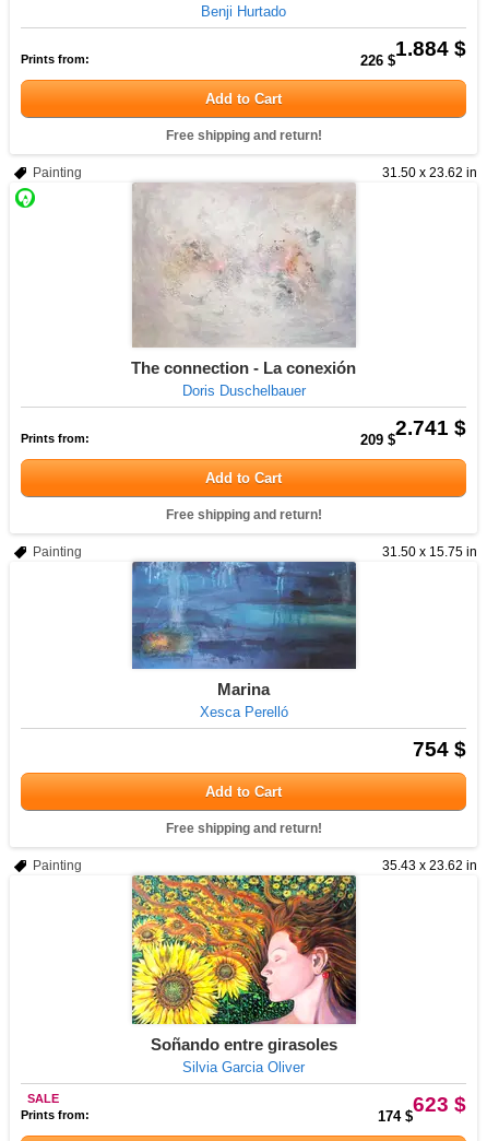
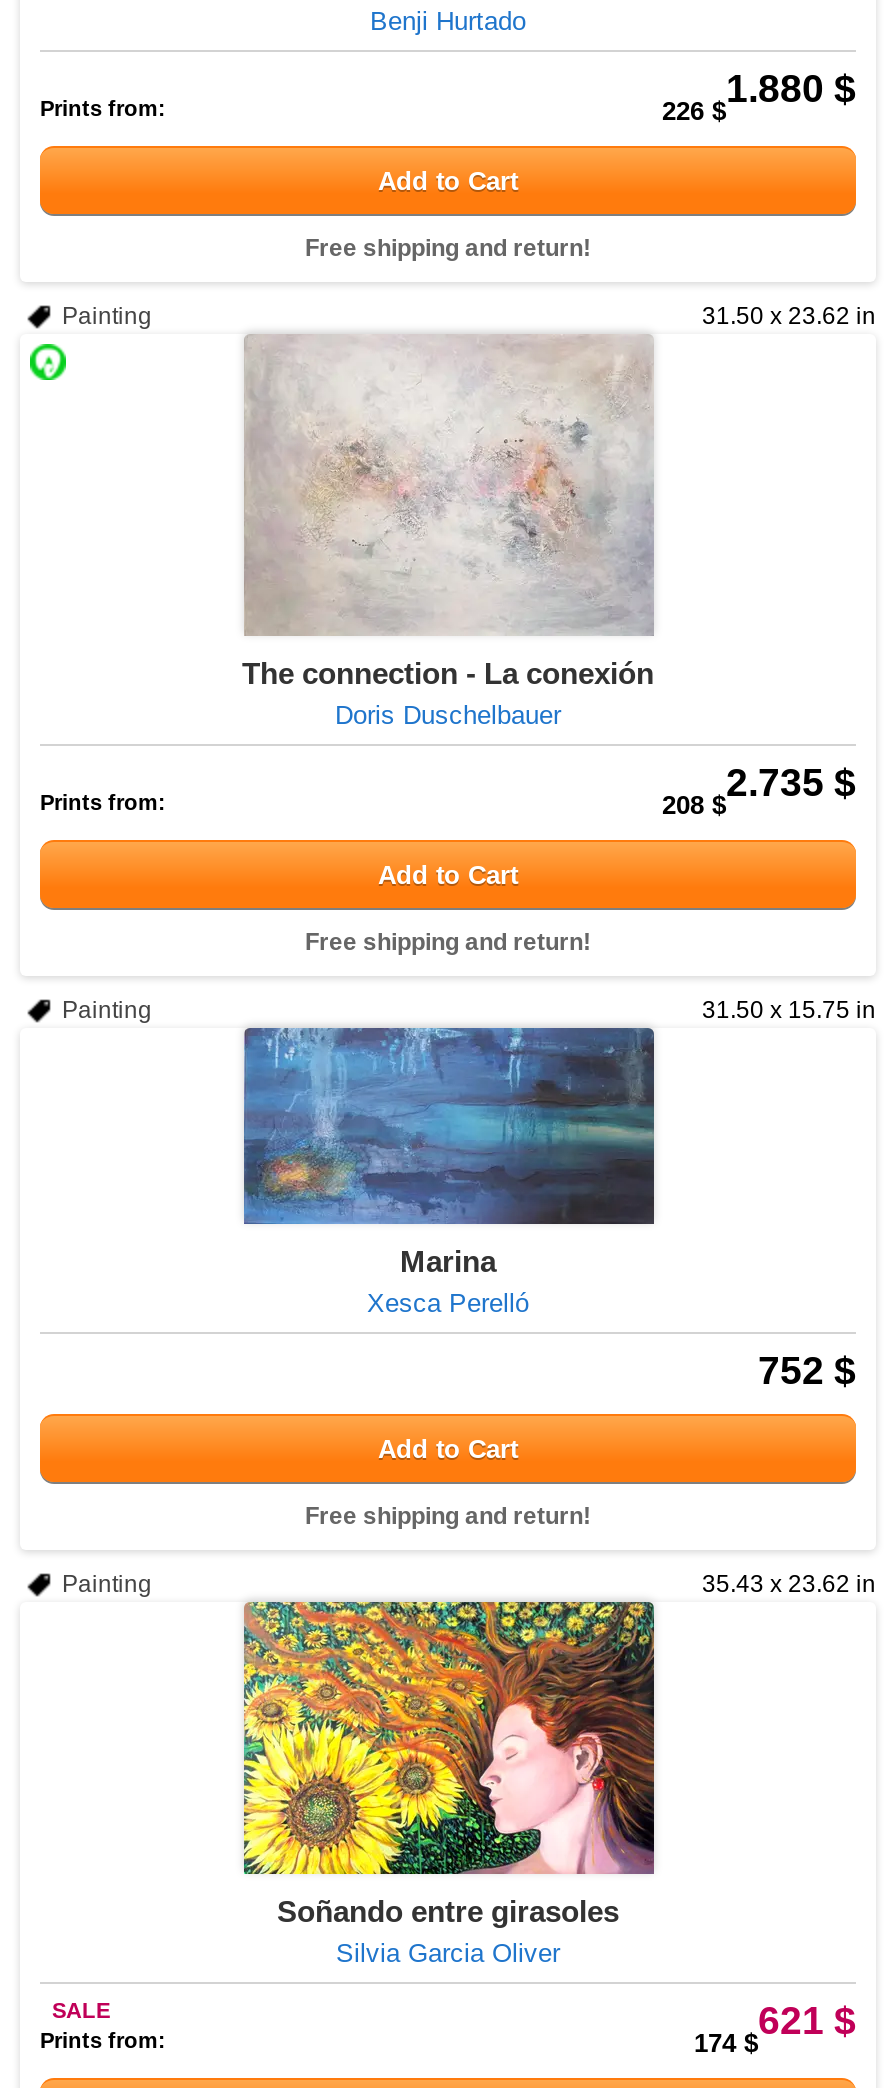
- 1.884 $
+ 1.880 $

- 2.741 $
+ 2.735 $

- 209 $
+ 208 $

- 754 $
+ 752 $

- 623 $
+ 621 $
